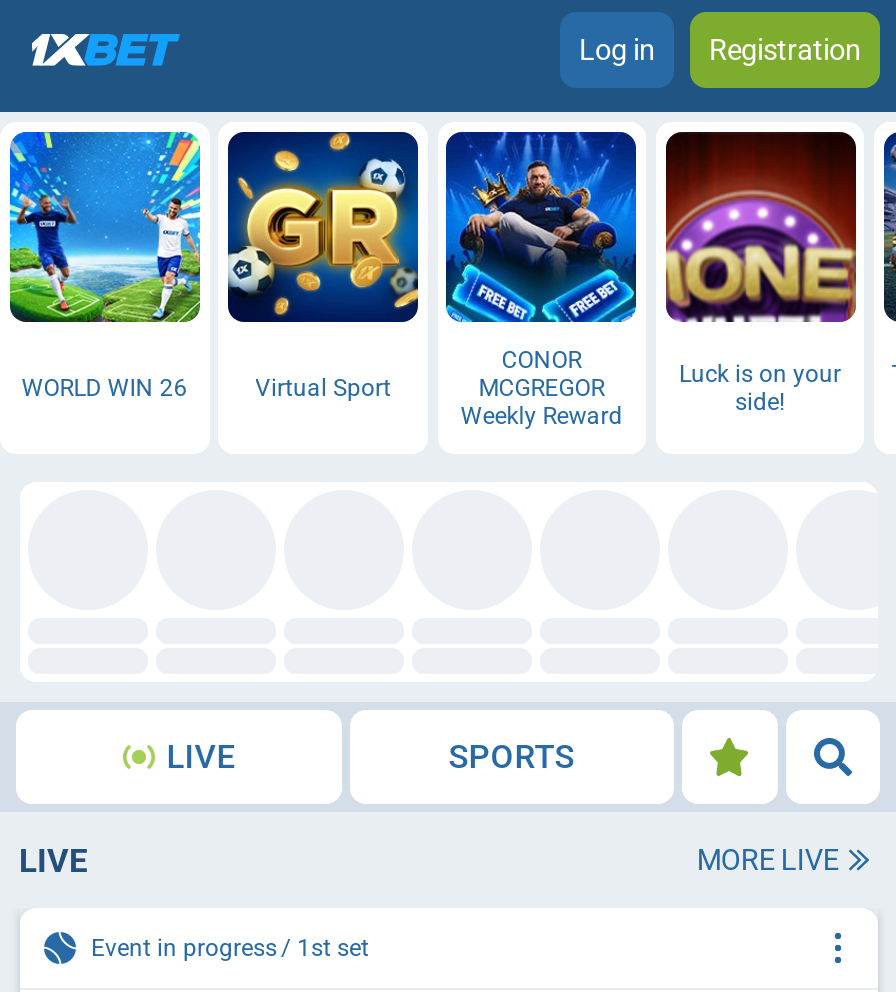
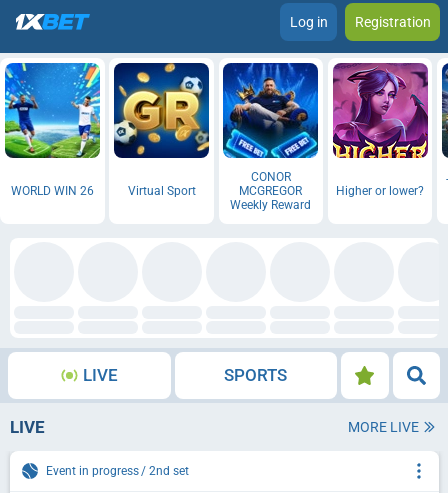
- [image]
- Luck is on your
- side!
+ [image]
+ Higher or lower?

- Event in progress 1st set
+ Event in progress 2nd set
